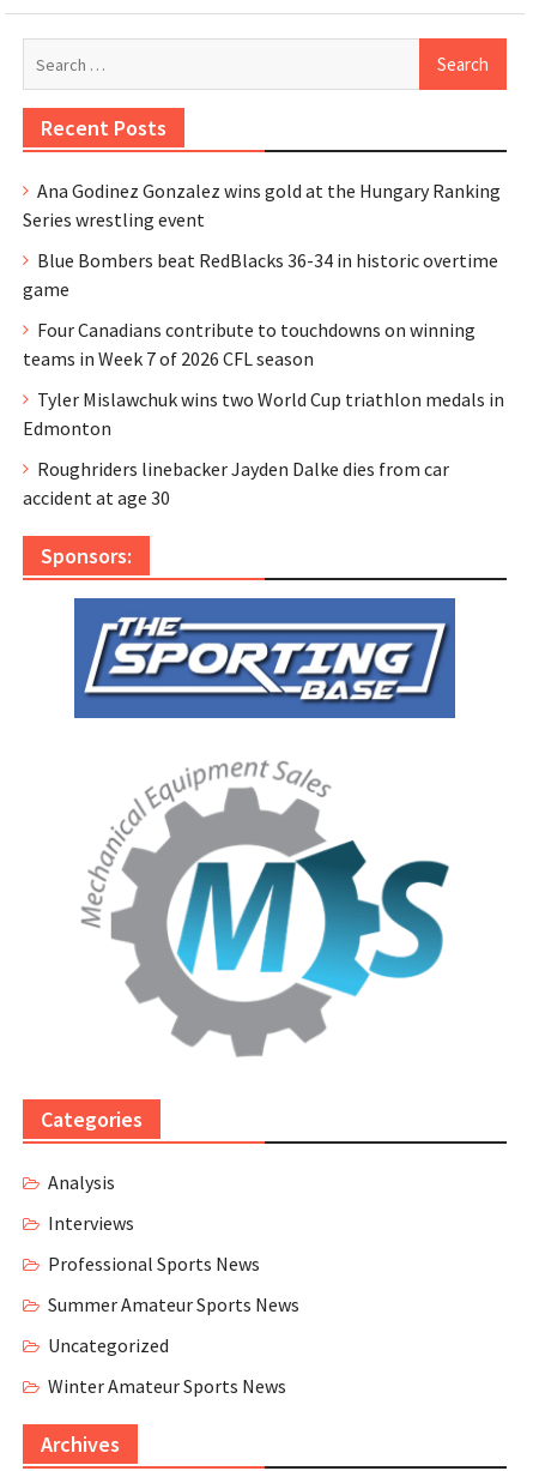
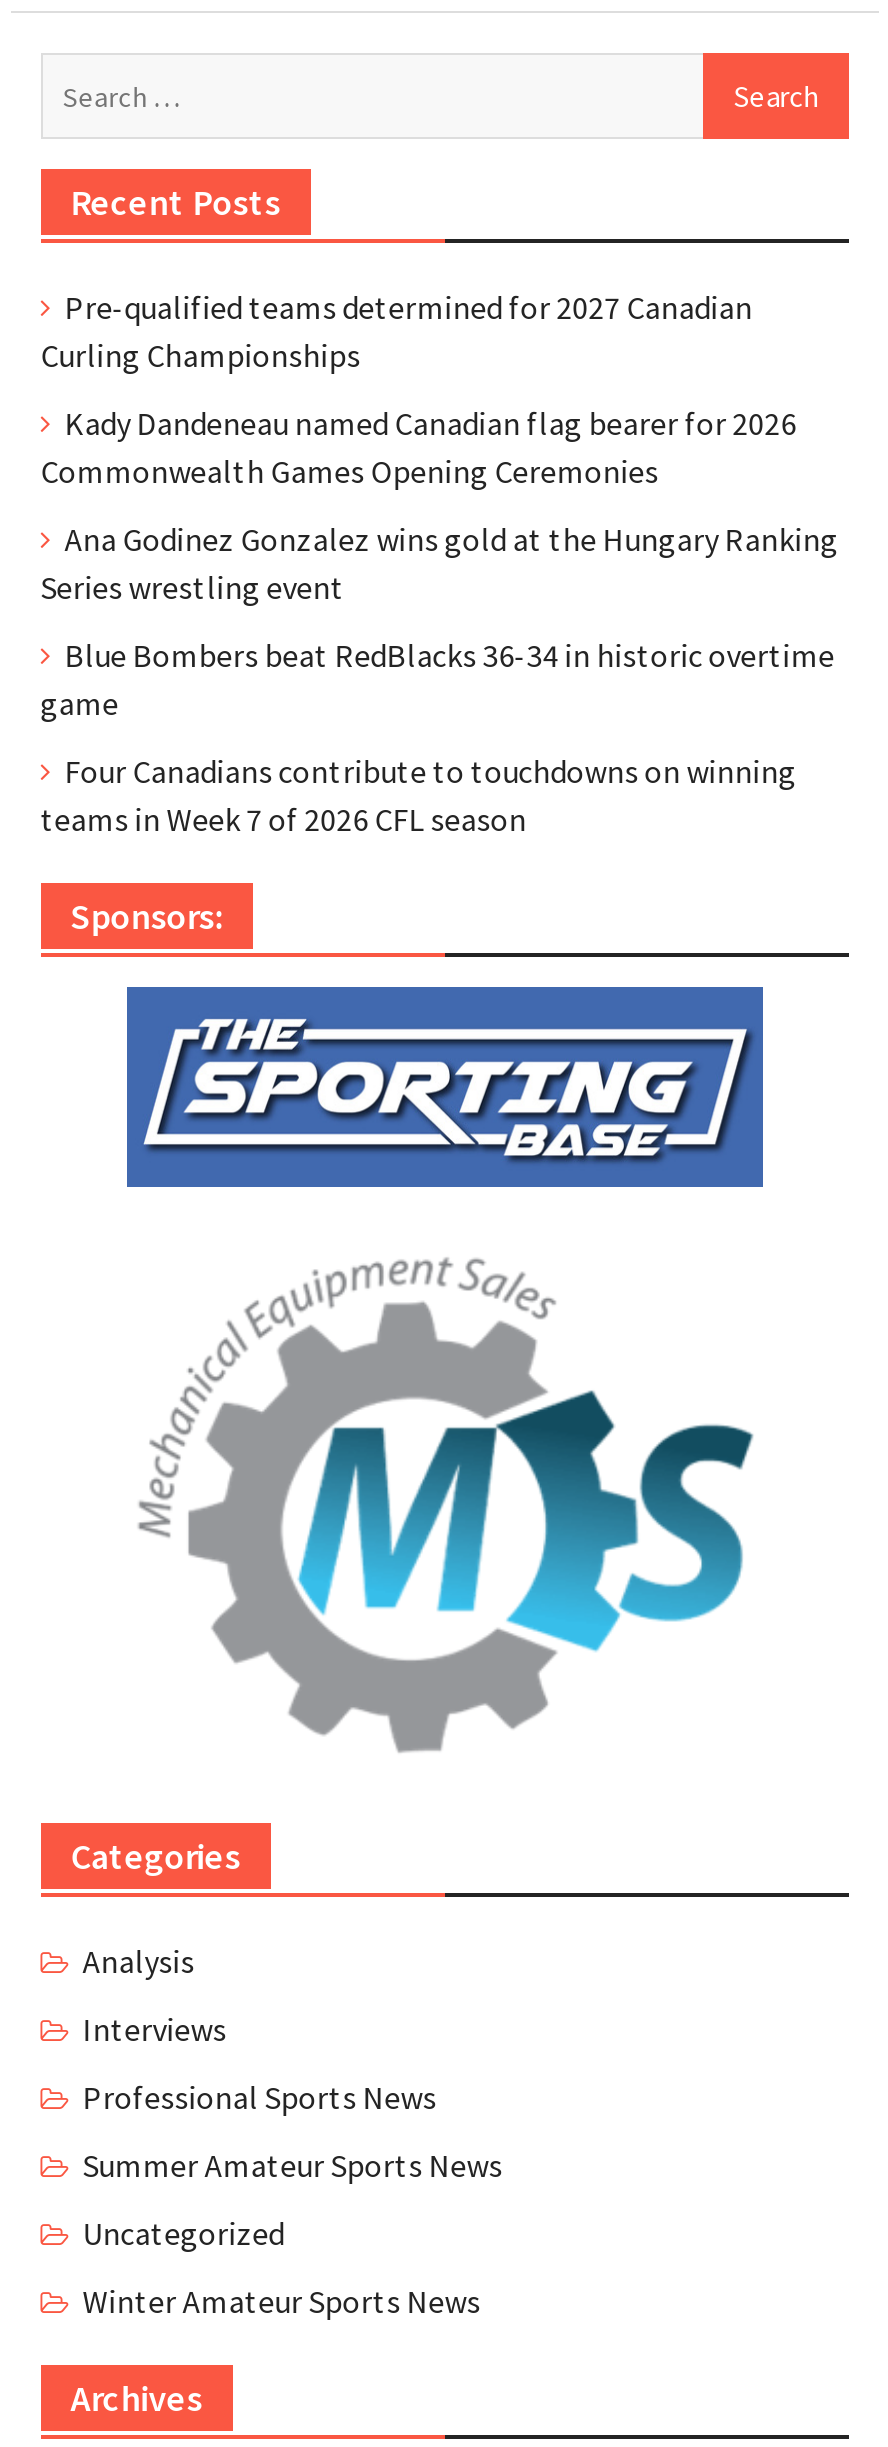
+ Pre-qualified teams determined for 2027 Canadian
+ Curling Championships
+ Kady Dandeneau named Canadian flag bearer for 2026
+ Commonwealth Games Opening Ceremonies

moved down: Ana Godinez Gonzalez wins gold at the Hungary Ranking | Series wrestling event | Blue Bombers beat RedBlacks 36-34 in historic overtime | game | Four Canadians contribute to touchdowns on winning | teams in Week 7 of 2026 CFL season

- Tyler Mislawchuk wins two World Cup triathlon medals in
- Edmonton
- Roughriders linebacker Jayden Dalke dies from car
- accident at age 30
